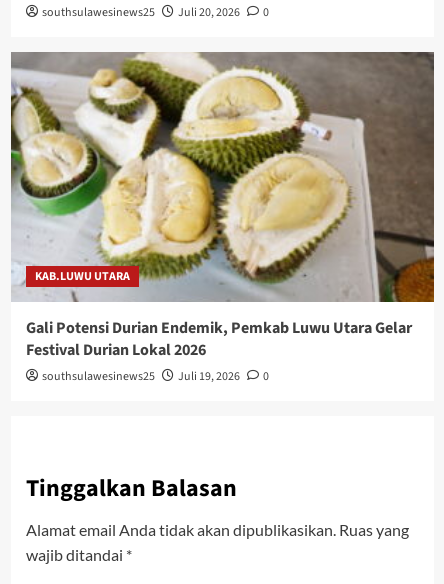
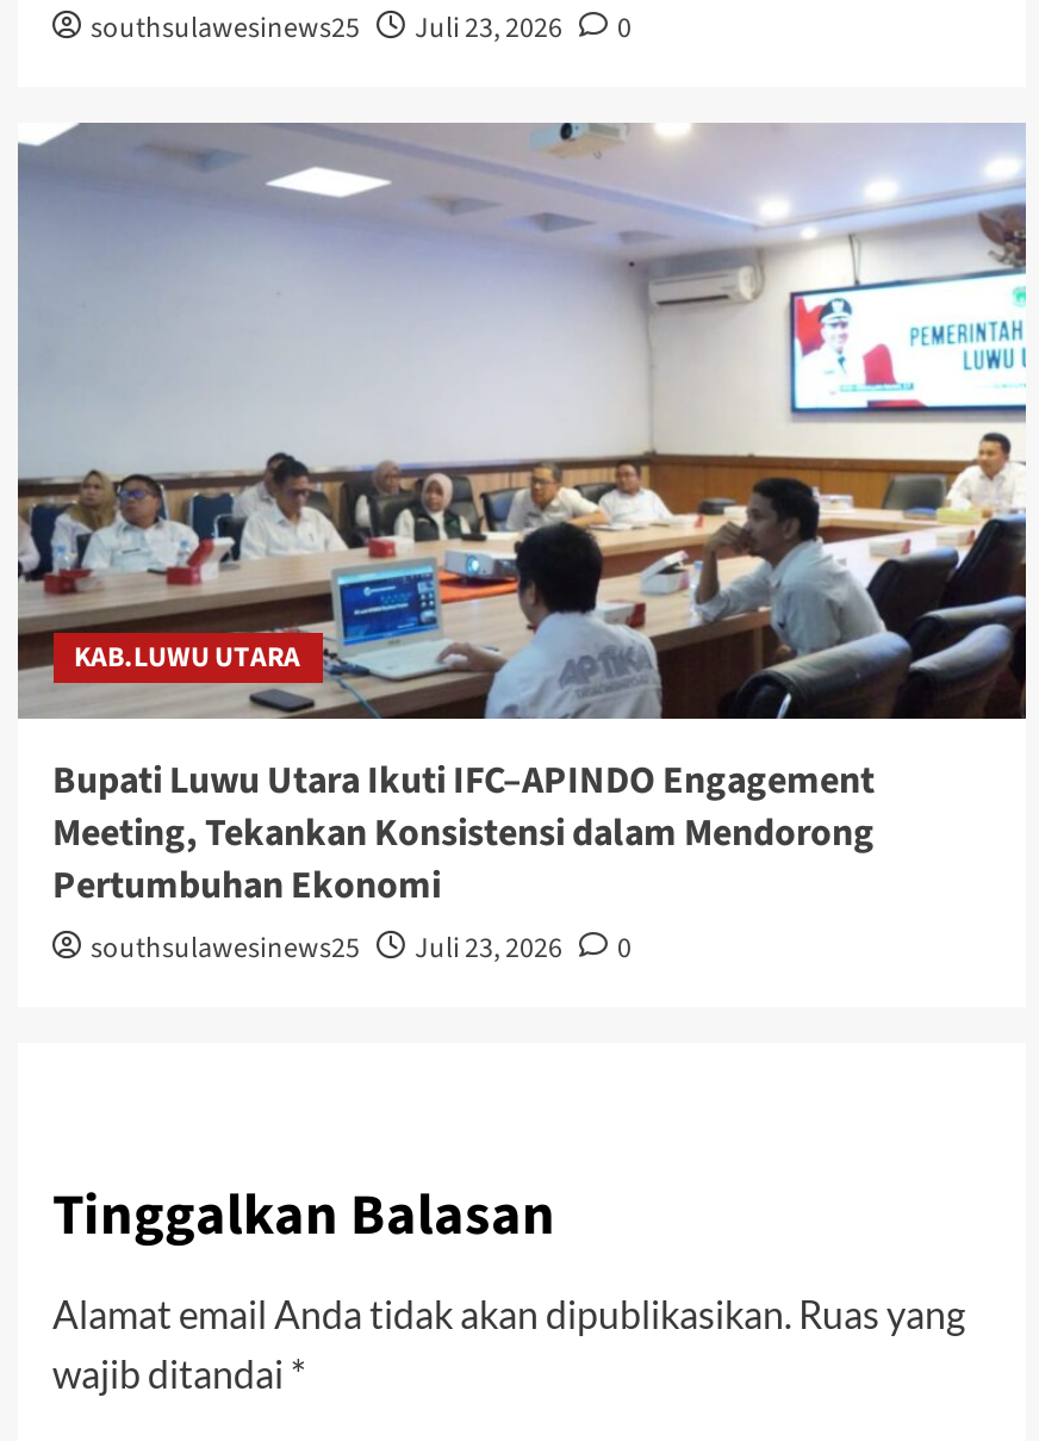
- southsulawesinews25 Juli 20, 2026 0
+ southsulawesinews25 Juli 23, 2026 0

- [image]
- Gali Potensi Durian Endemik, Pemkab Luwu Utara Gelar
- Festival Durian Lokal 2026
+ [image]
+ Bupati Luwu Utara Ikuti IFC–APINDO Engagement
+ Meeting, Tekankan Konsistensi dalam Mendorong
+ Pertumbuhan Ekonomi

- southsulawesinews25 Juli 19, 2026 0
+ southsulawesinews25 Juli 23, 2026 0
